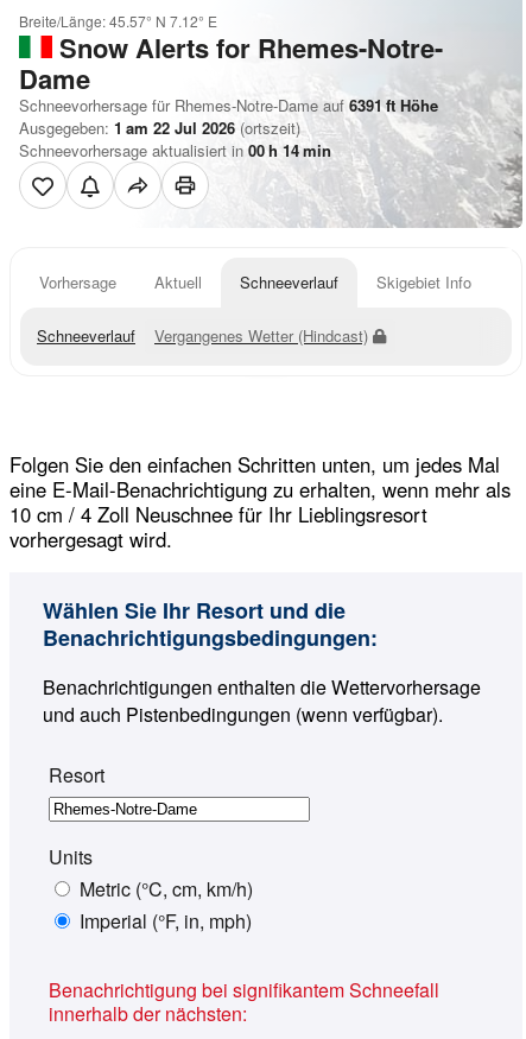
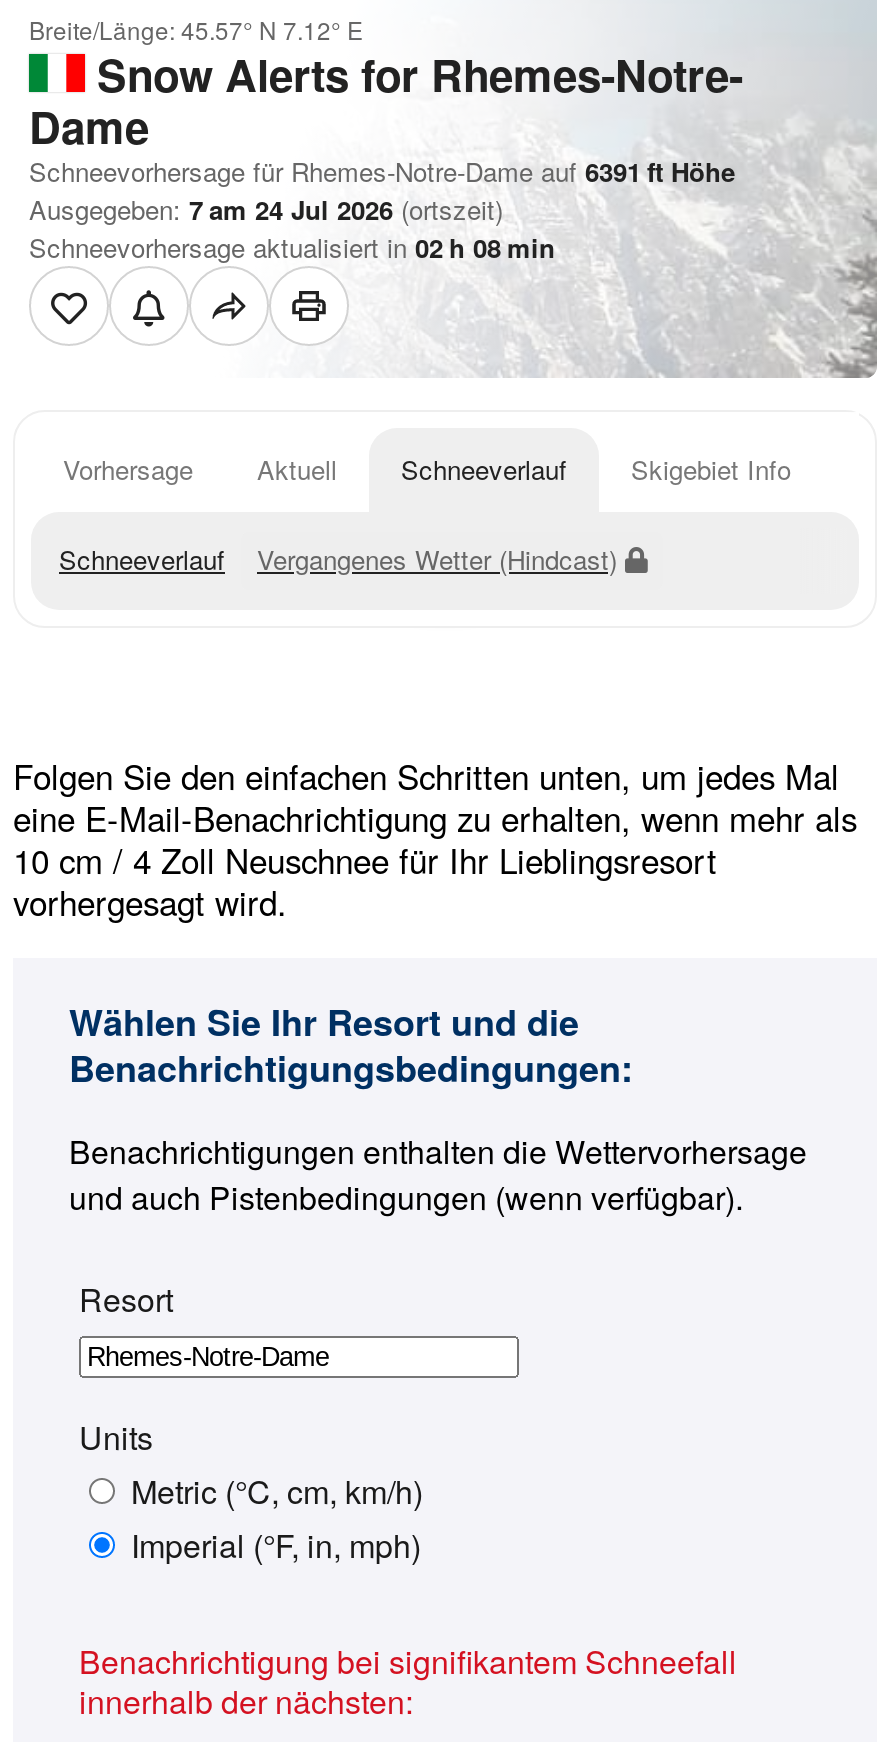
- Ausgegeben: 1 am 22 Jul 2026 (ortszeit)
+ Ausgegeben: 7 am 24 Jul 2026 (ortszeit)

- Schneevorhersage aktualisiert in 00 h 14 min
+ Schneevorhersage aktualisiert in 02 h 08 min
